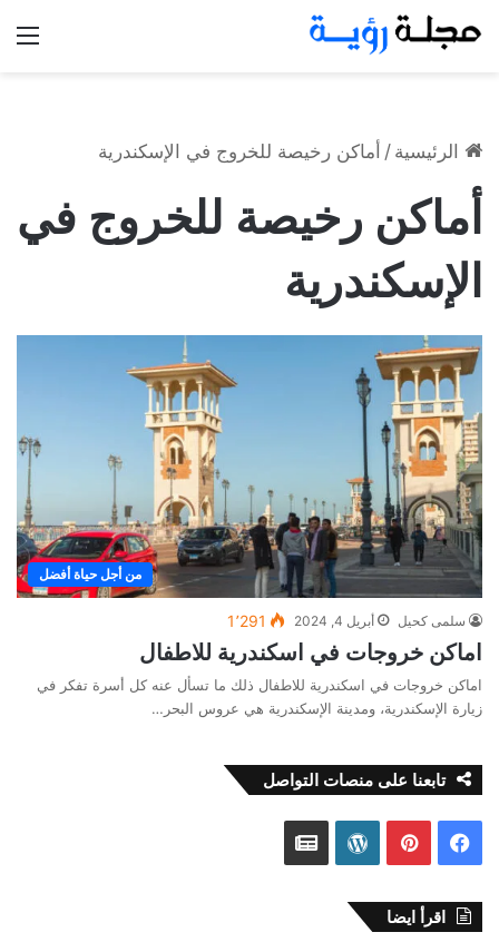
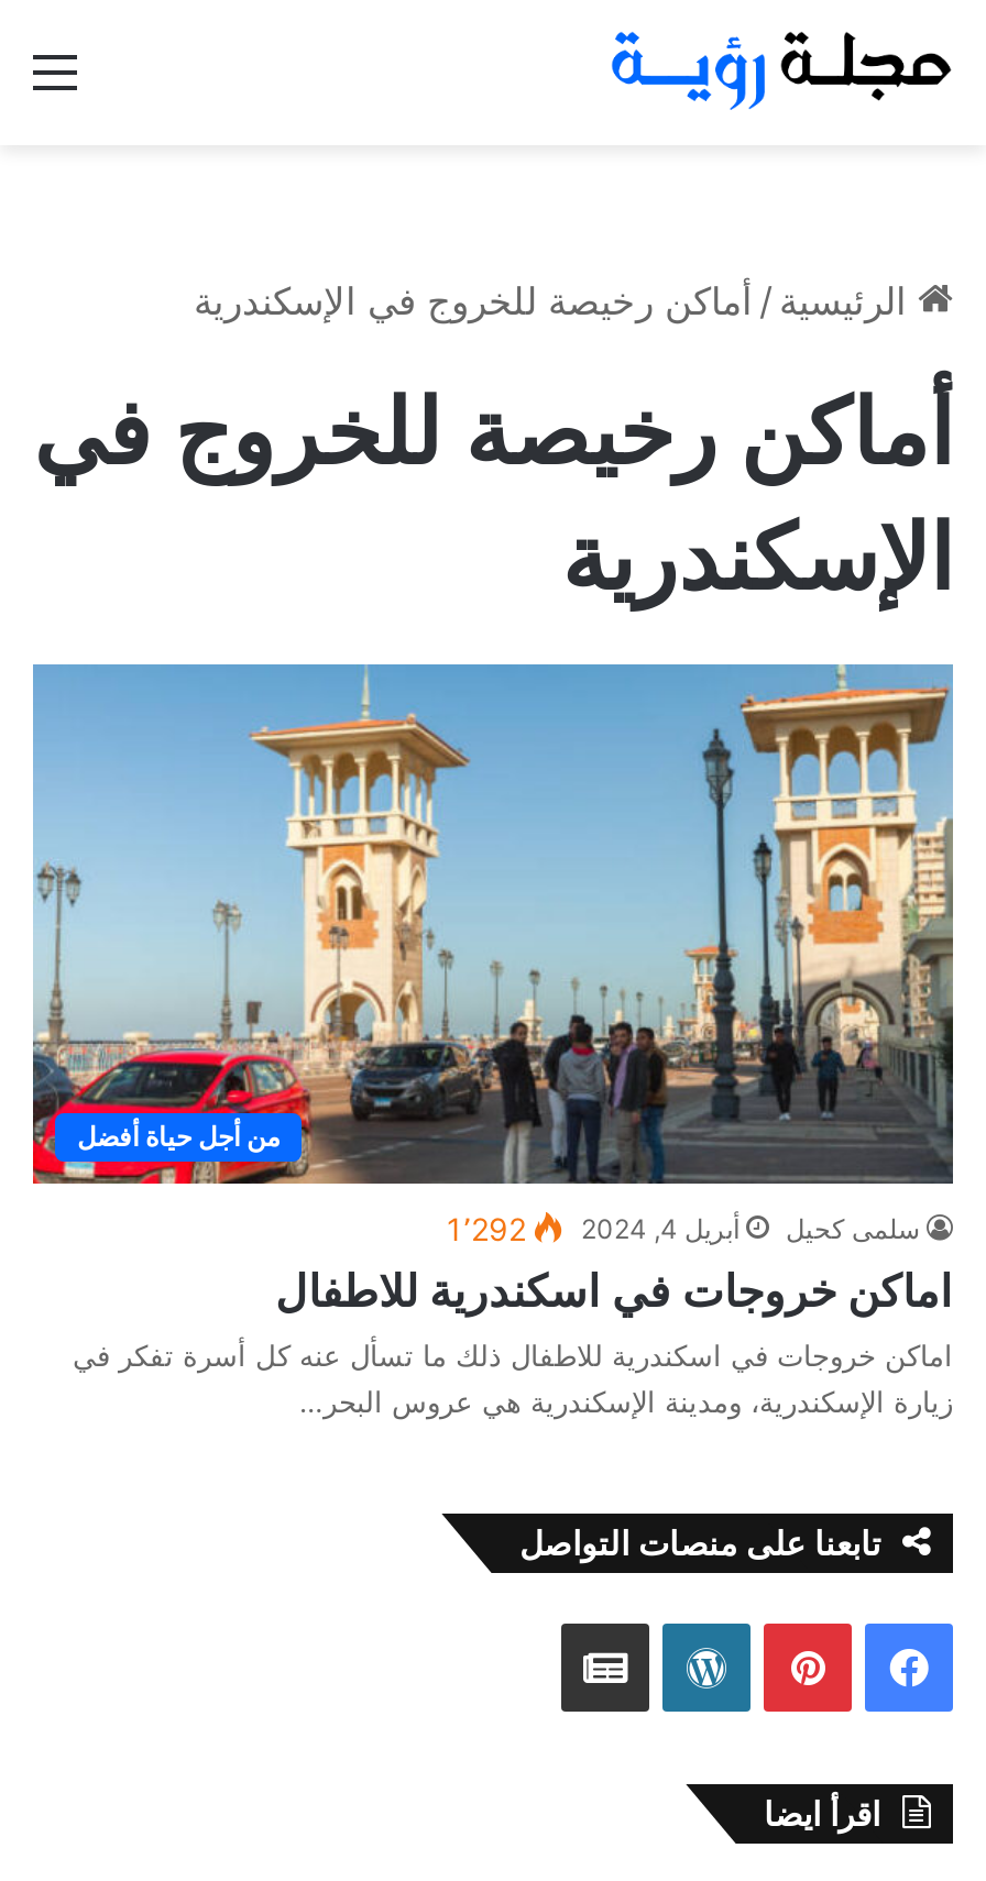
- 1٬291
+ 1٬292
